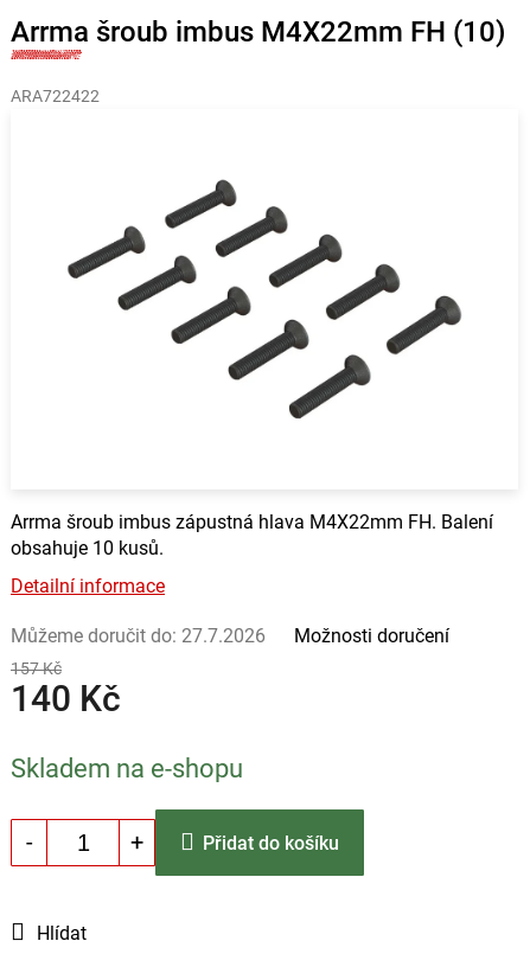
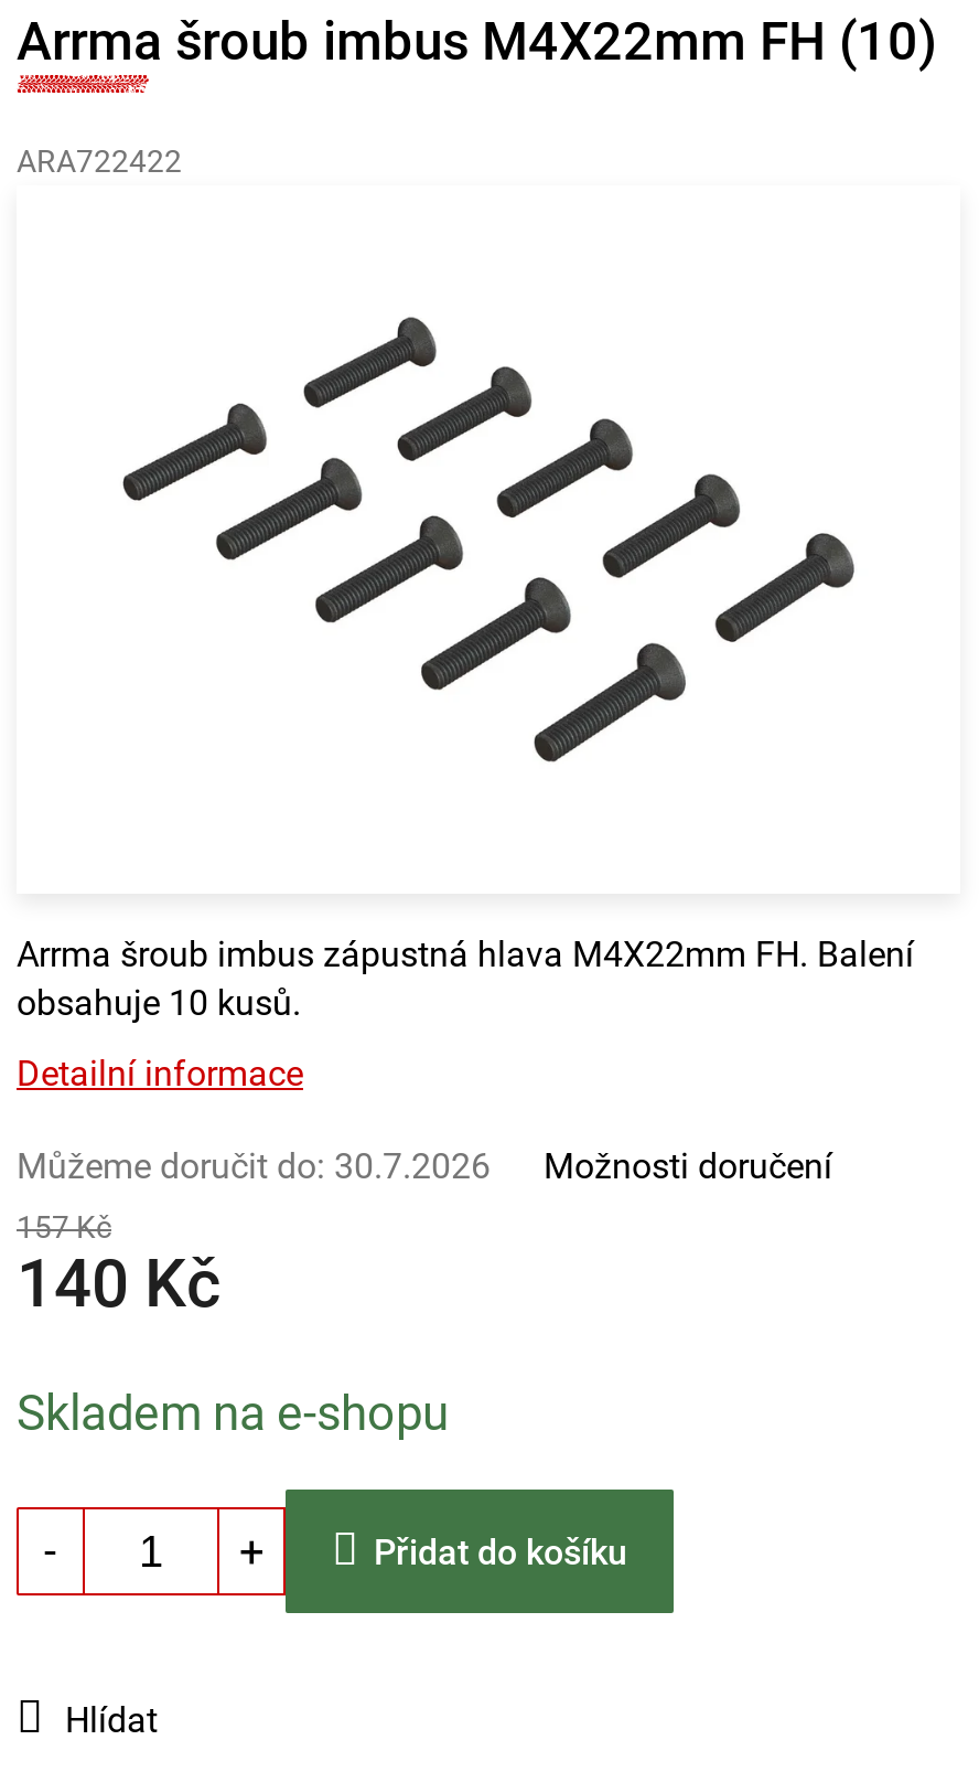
- Můžeme doručit do: 27.7.2026
+ Můžeme doručit do: 30.7.2026
